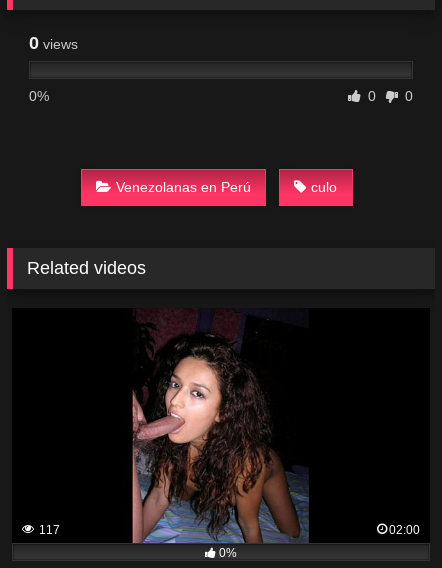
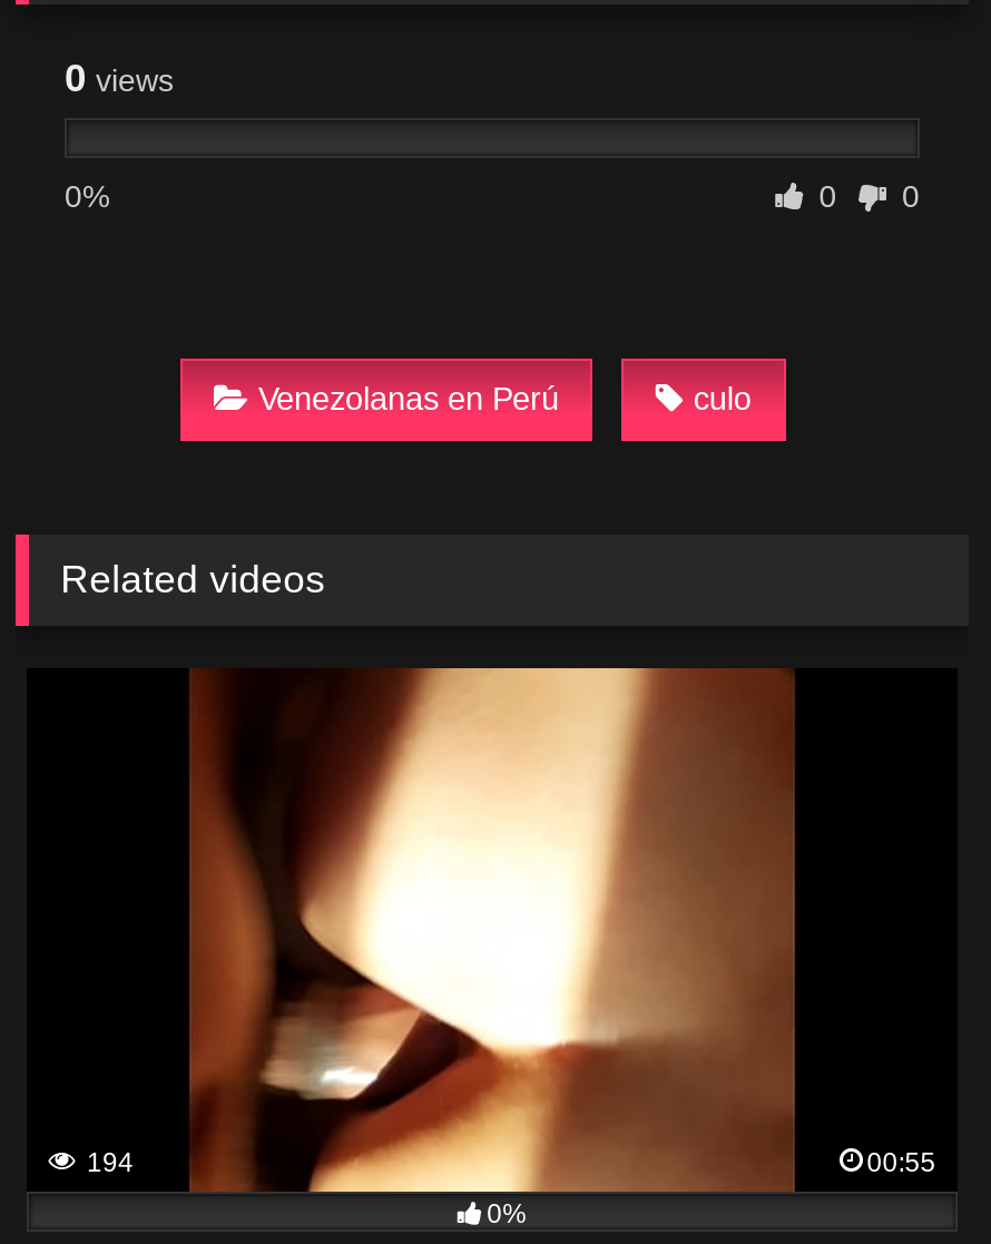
- [image]
- 117
+ [image]
+ 194

- 02:00
+ 00:55
